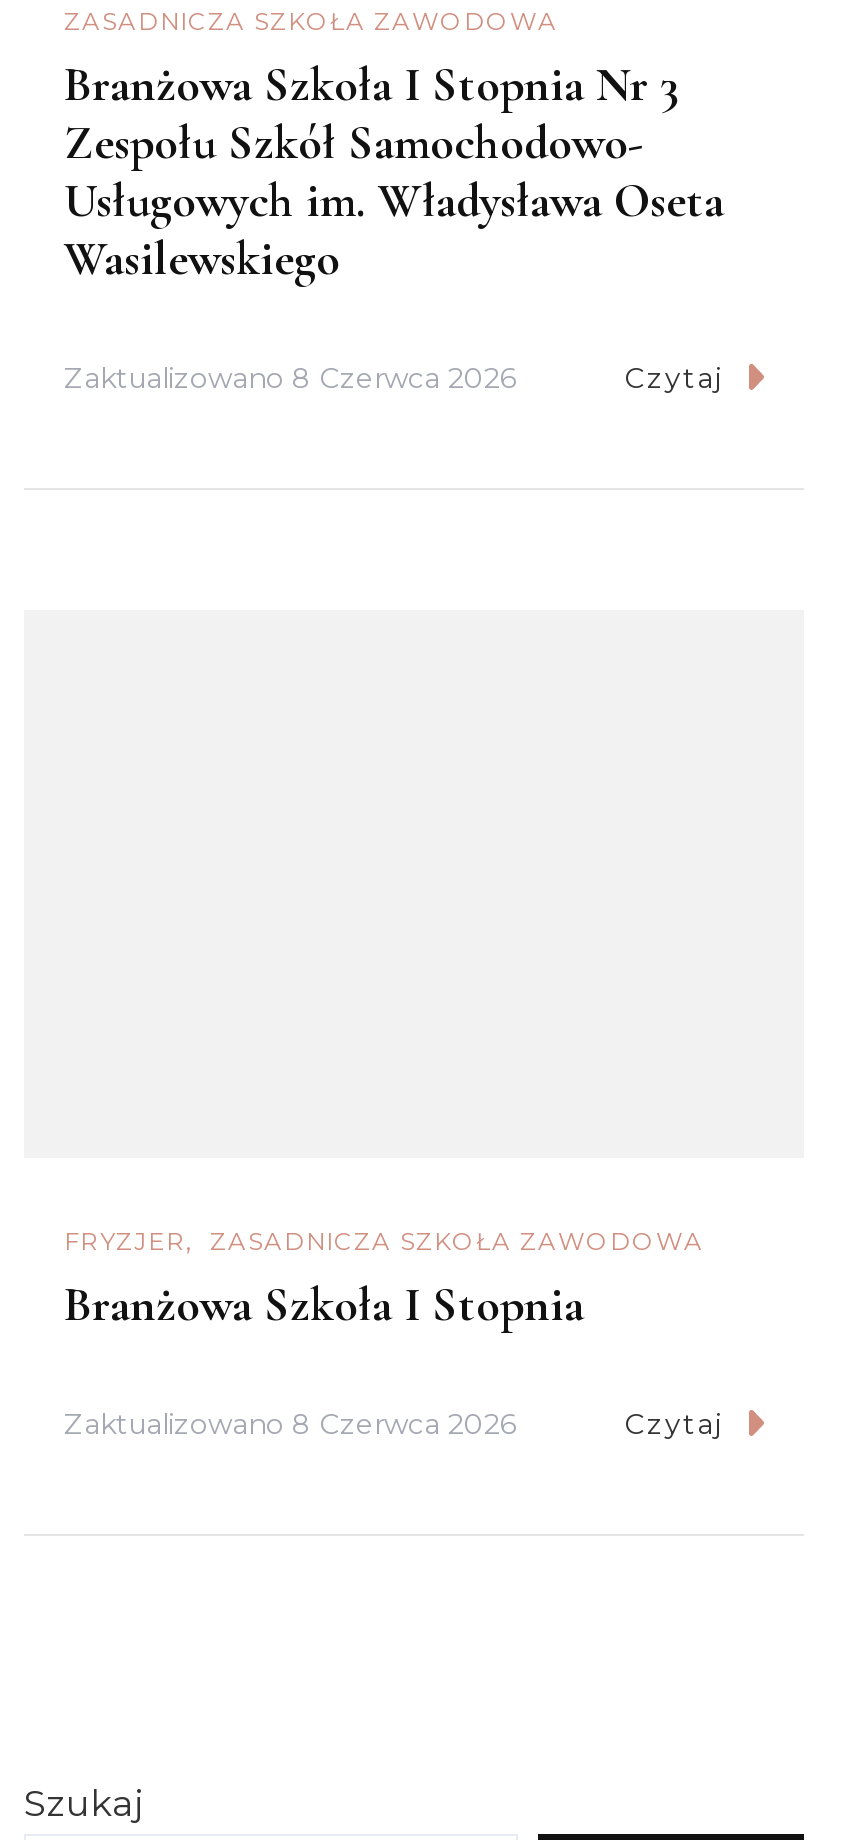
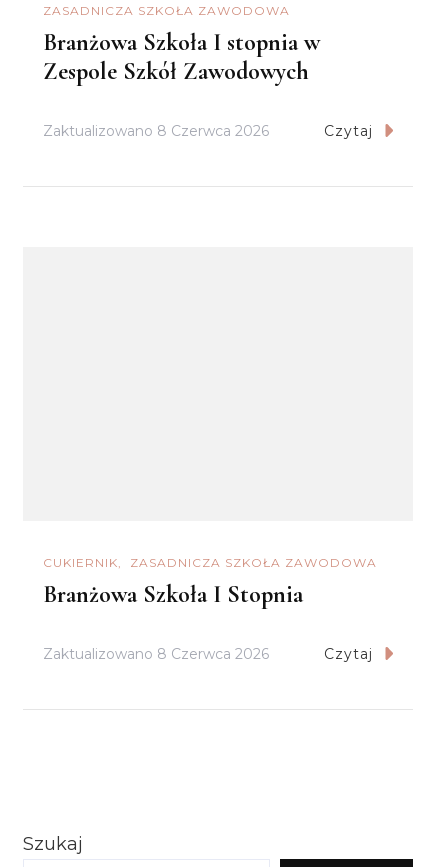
- Branżowa Szkoła I Stopnia Nr 3
- Zespołu Szkół Samochodowo-
- Usługowych im. Władysława Oseta
- Wasilewskiego
+ Branżowa Szkoła I stopnia w
+ Zespole Szkół Zawodowych

- FRYZJER
+ CUKIERNIK
